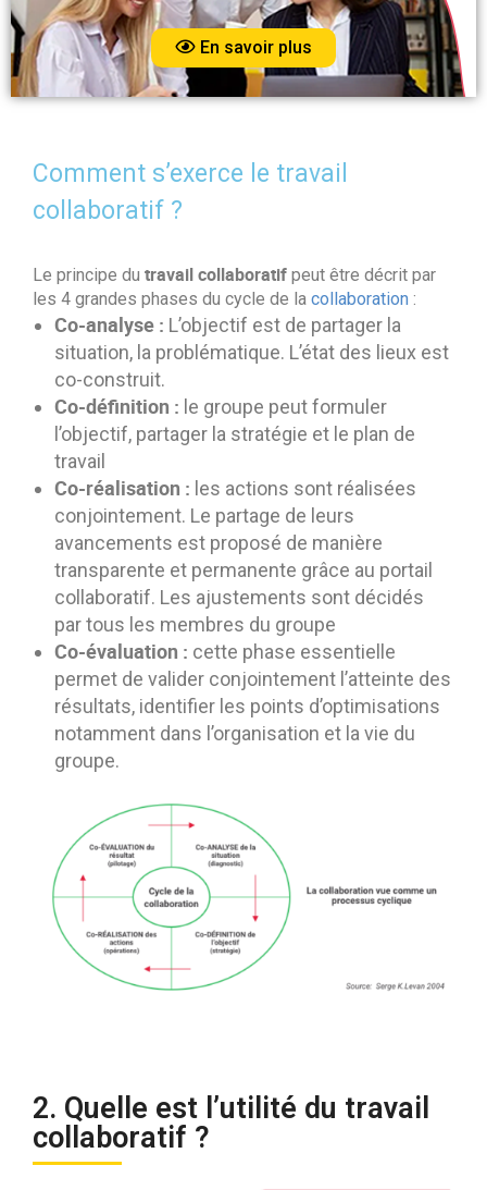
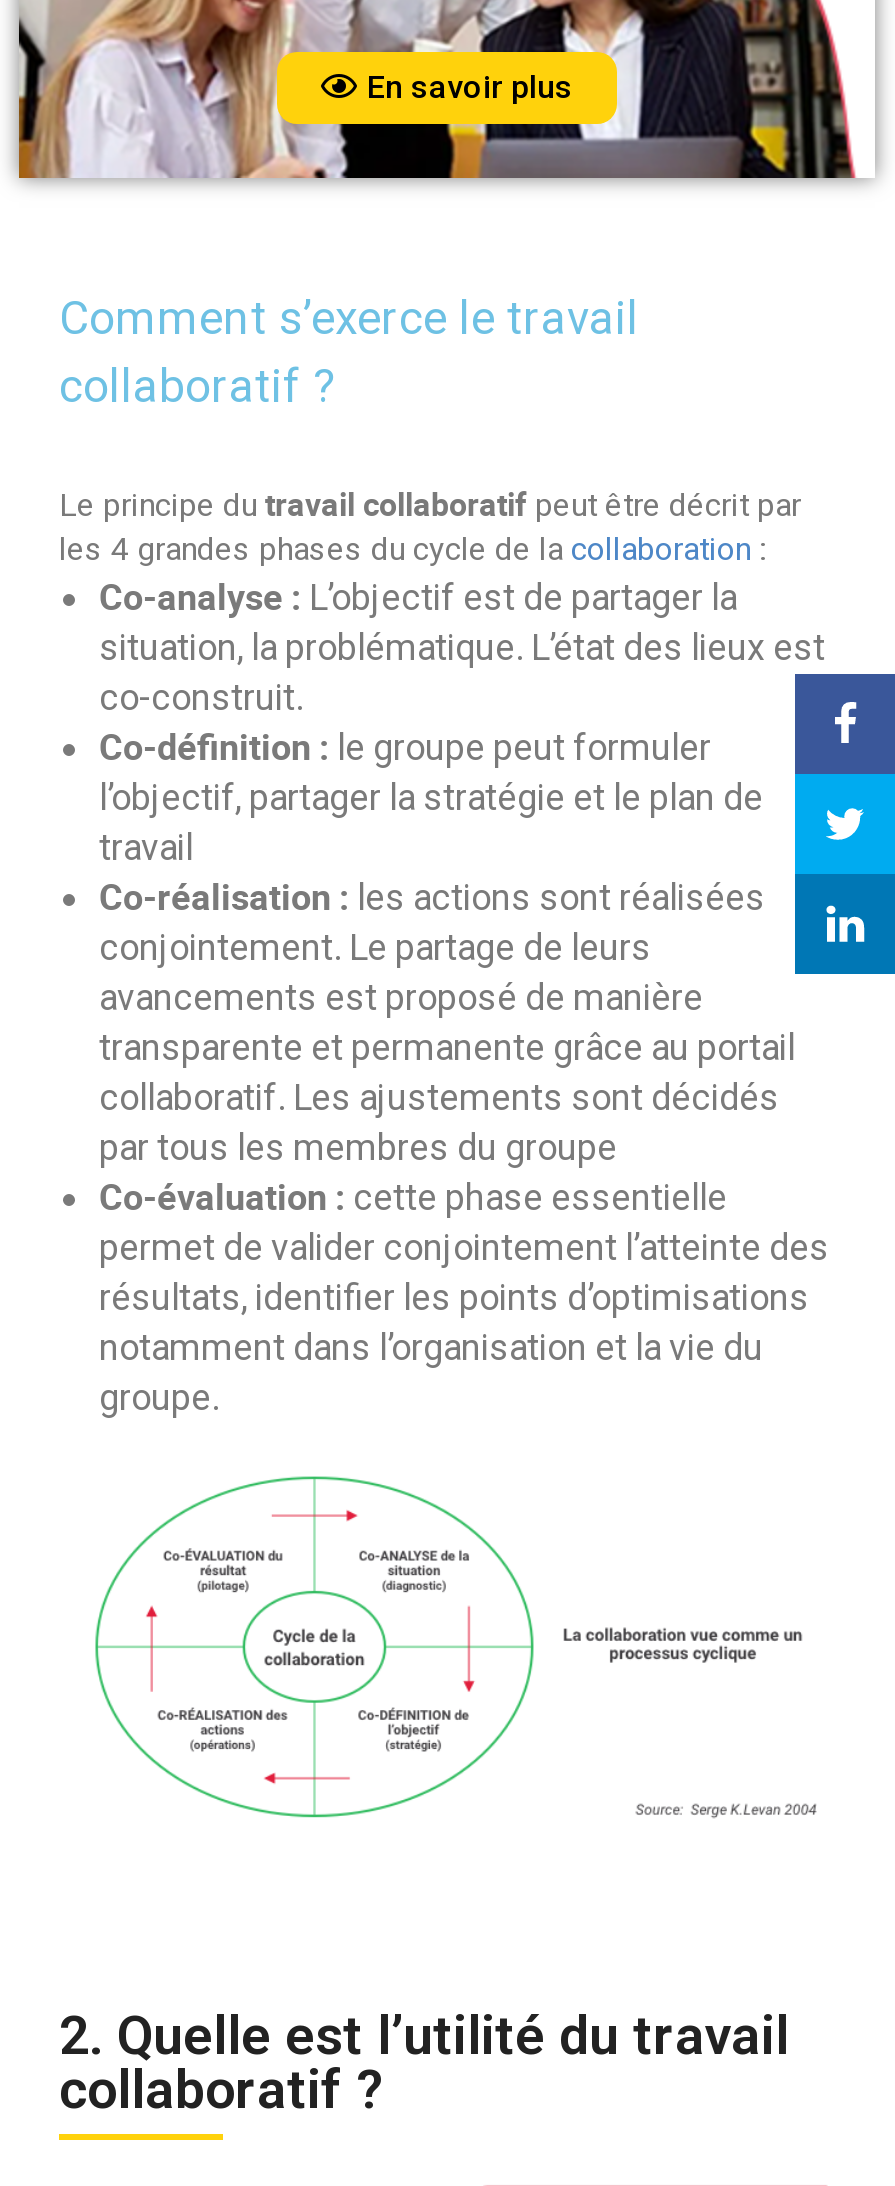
+ [image]
